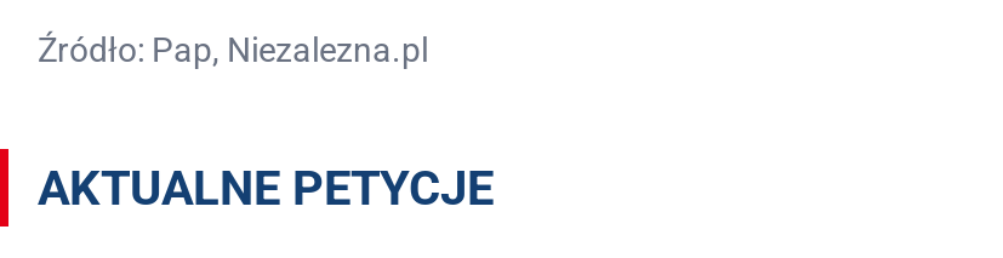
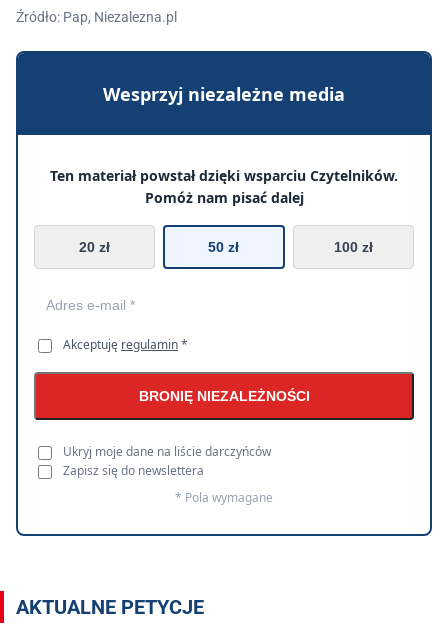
+ [image]
+ Wesprzyj niezależne media
+ Ten materiał powstał dzięki wsparciu Czytelników.
+ Pomóż nam pisać dalej
+ 20 zł
+ 50 zł
+ 100 zł

+ Akceptuję regulamin *
+ BRONIĘ NIEZALEŻNOŚCI
+ Ukryj moje dane na liście darczyńców
+ Zapisz się do newslettera
+ * Pola wymagane
